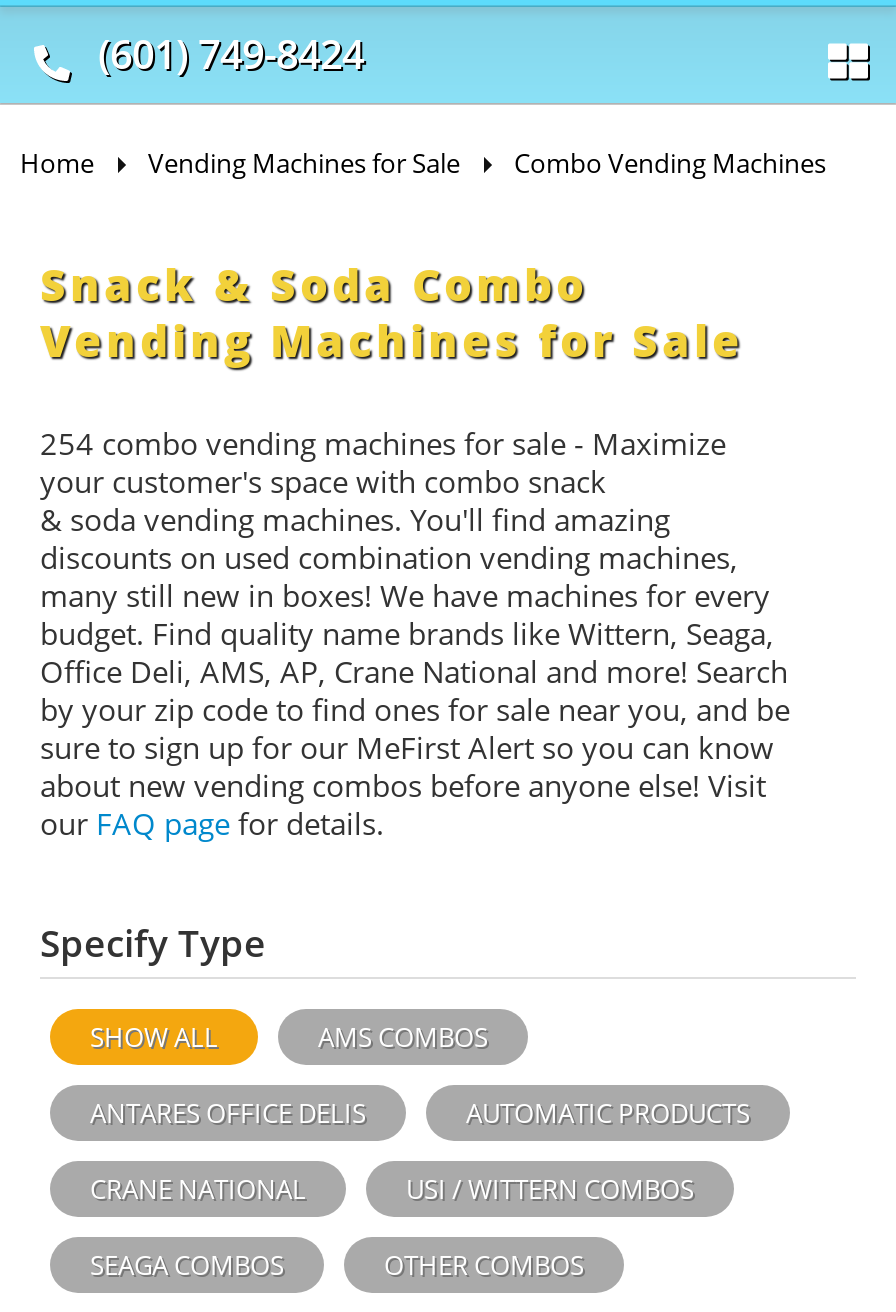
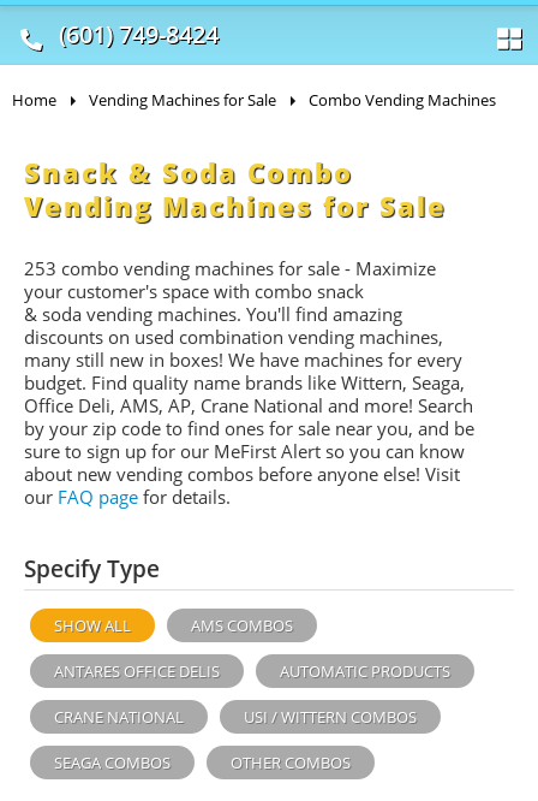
- 254 combo vending machines for sale - Maximize
+ 253 combo vending machines for sale - Maximize
